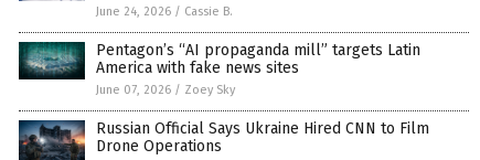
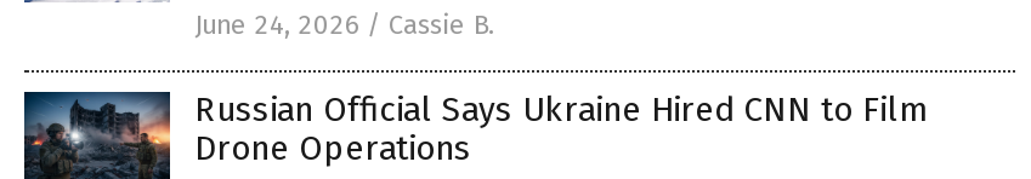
- [image]
- Pentagon’s “AI propaganda mill” targets Latin
- America with fake news sites
- June 07, 2026 / Zoey Sky
